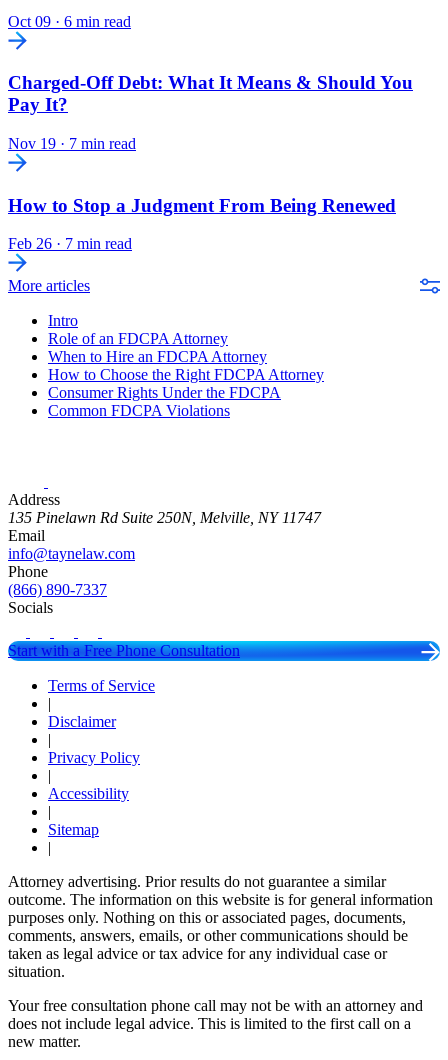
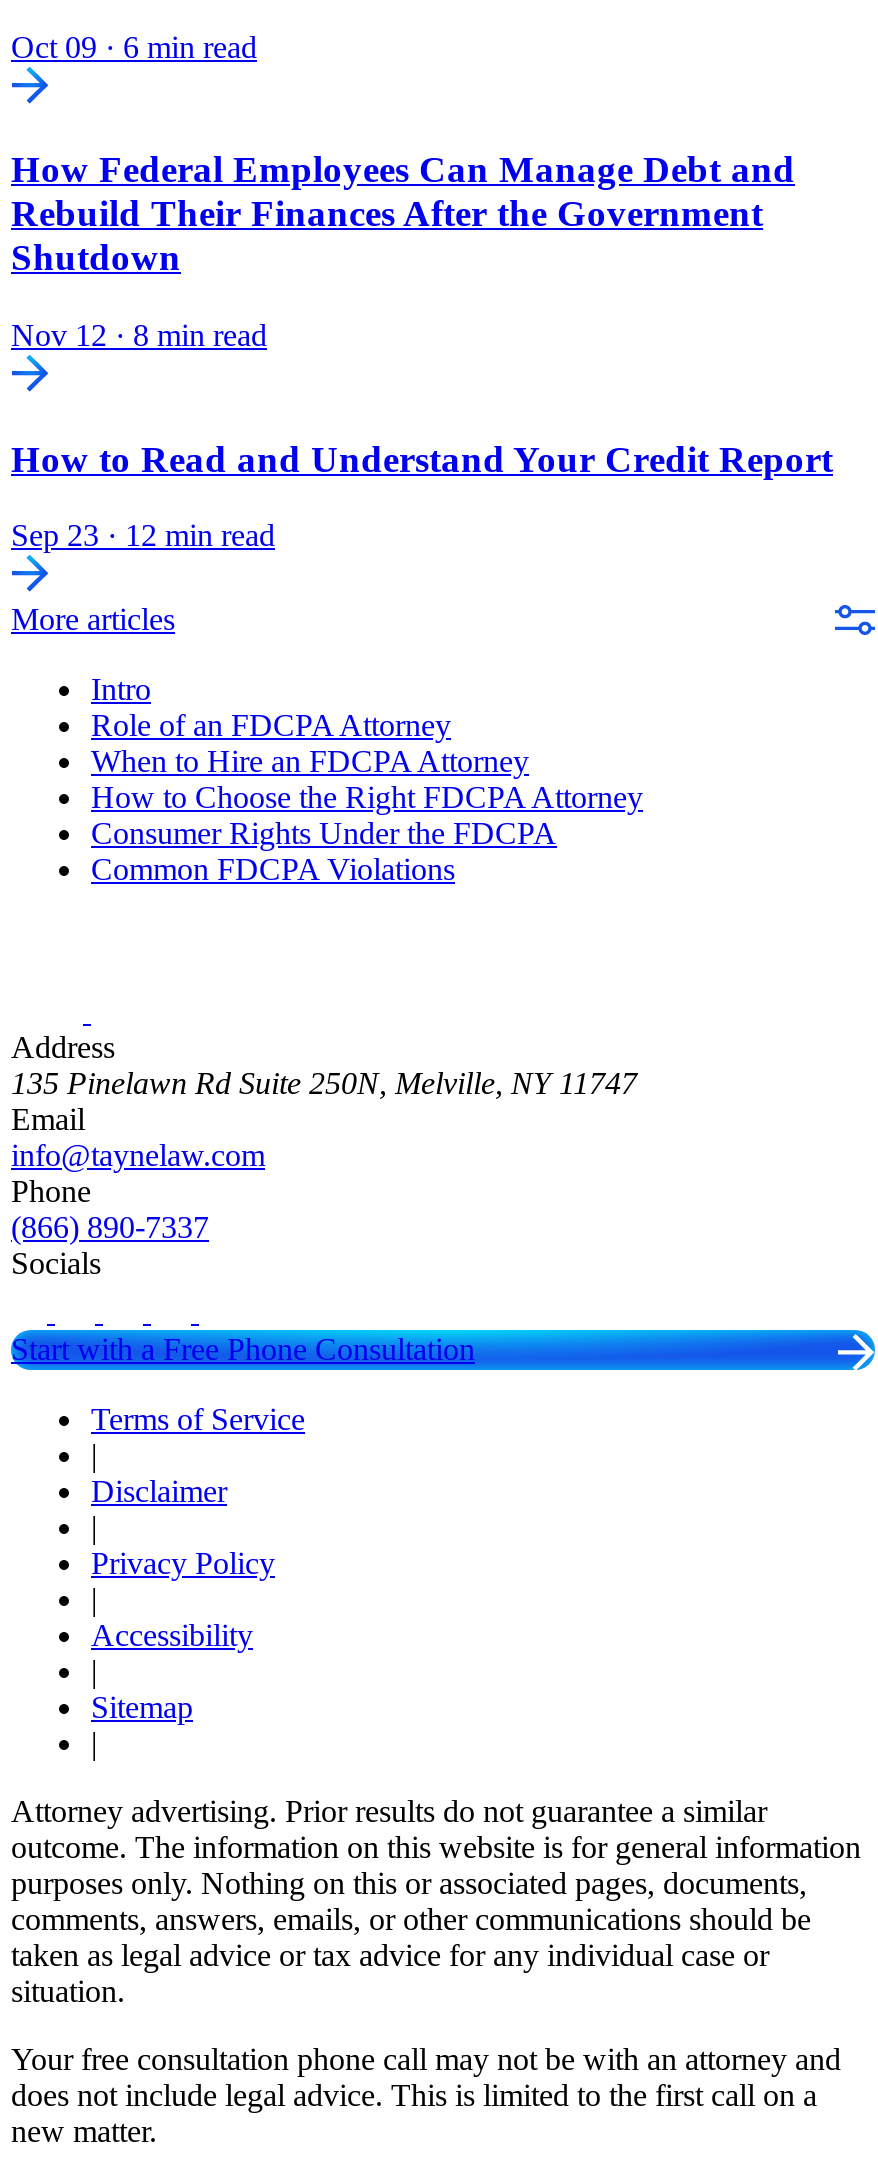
- Charged-Off Debt: What It Means & Should You
- Pay It?
+ How Federal Employees Can Manage Debt and
+ Rebuild Their Finances After the Government
+ Shutdown

- Nov 19 · 7 min read
+ Nov 12 · 8 min read

- How to Stop a Judgment From Being Renewed
+ How to Read and Understand Your Credit Report

- Feb 26 · 7 min read
+ Sep 23 · 12 min read
